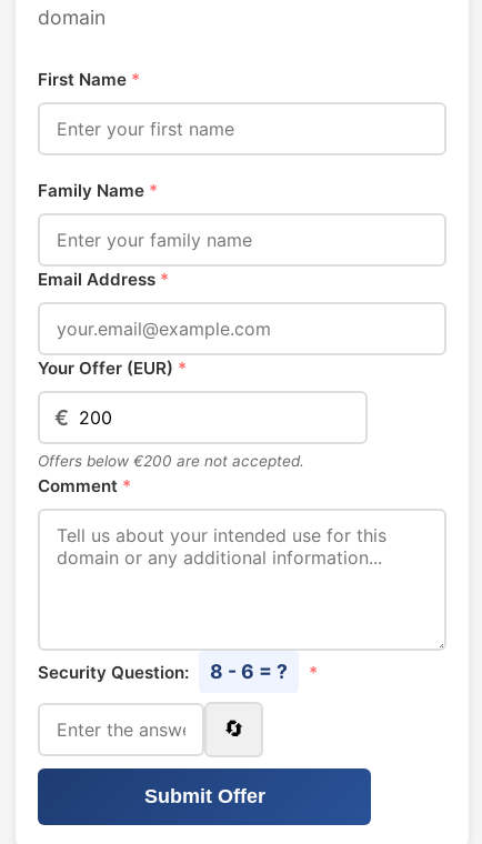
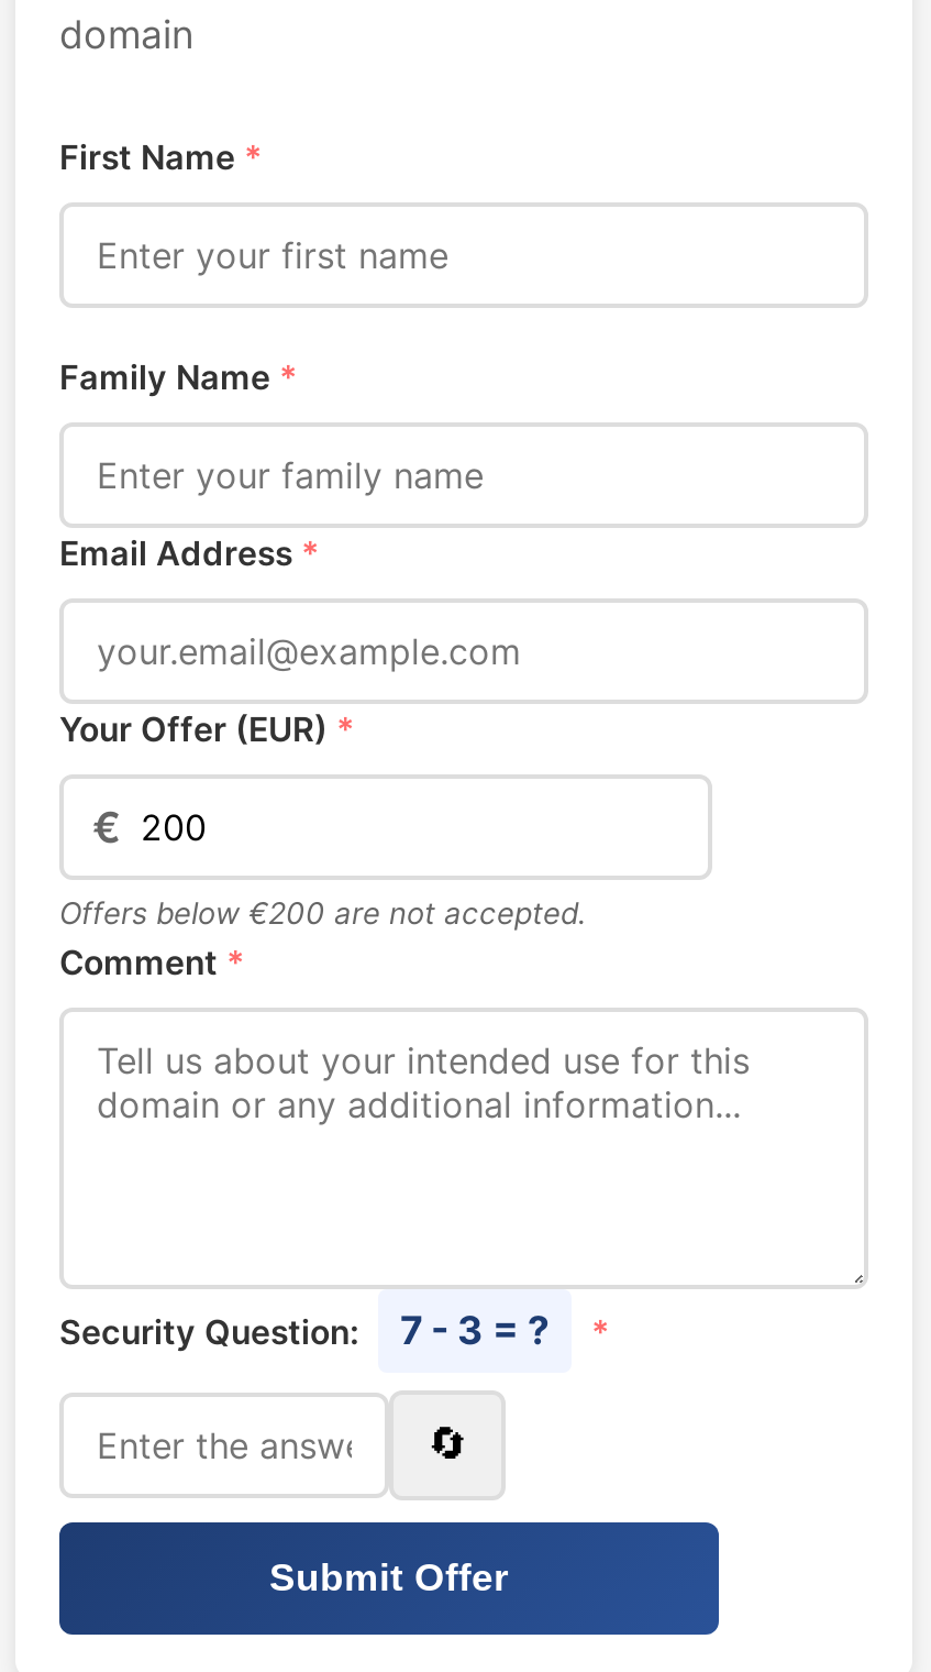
- 8 - 6 = ?
+ 7 - 3 = ?
